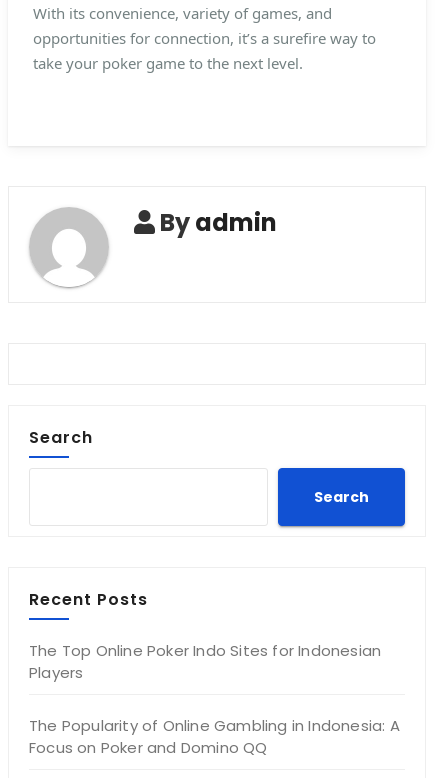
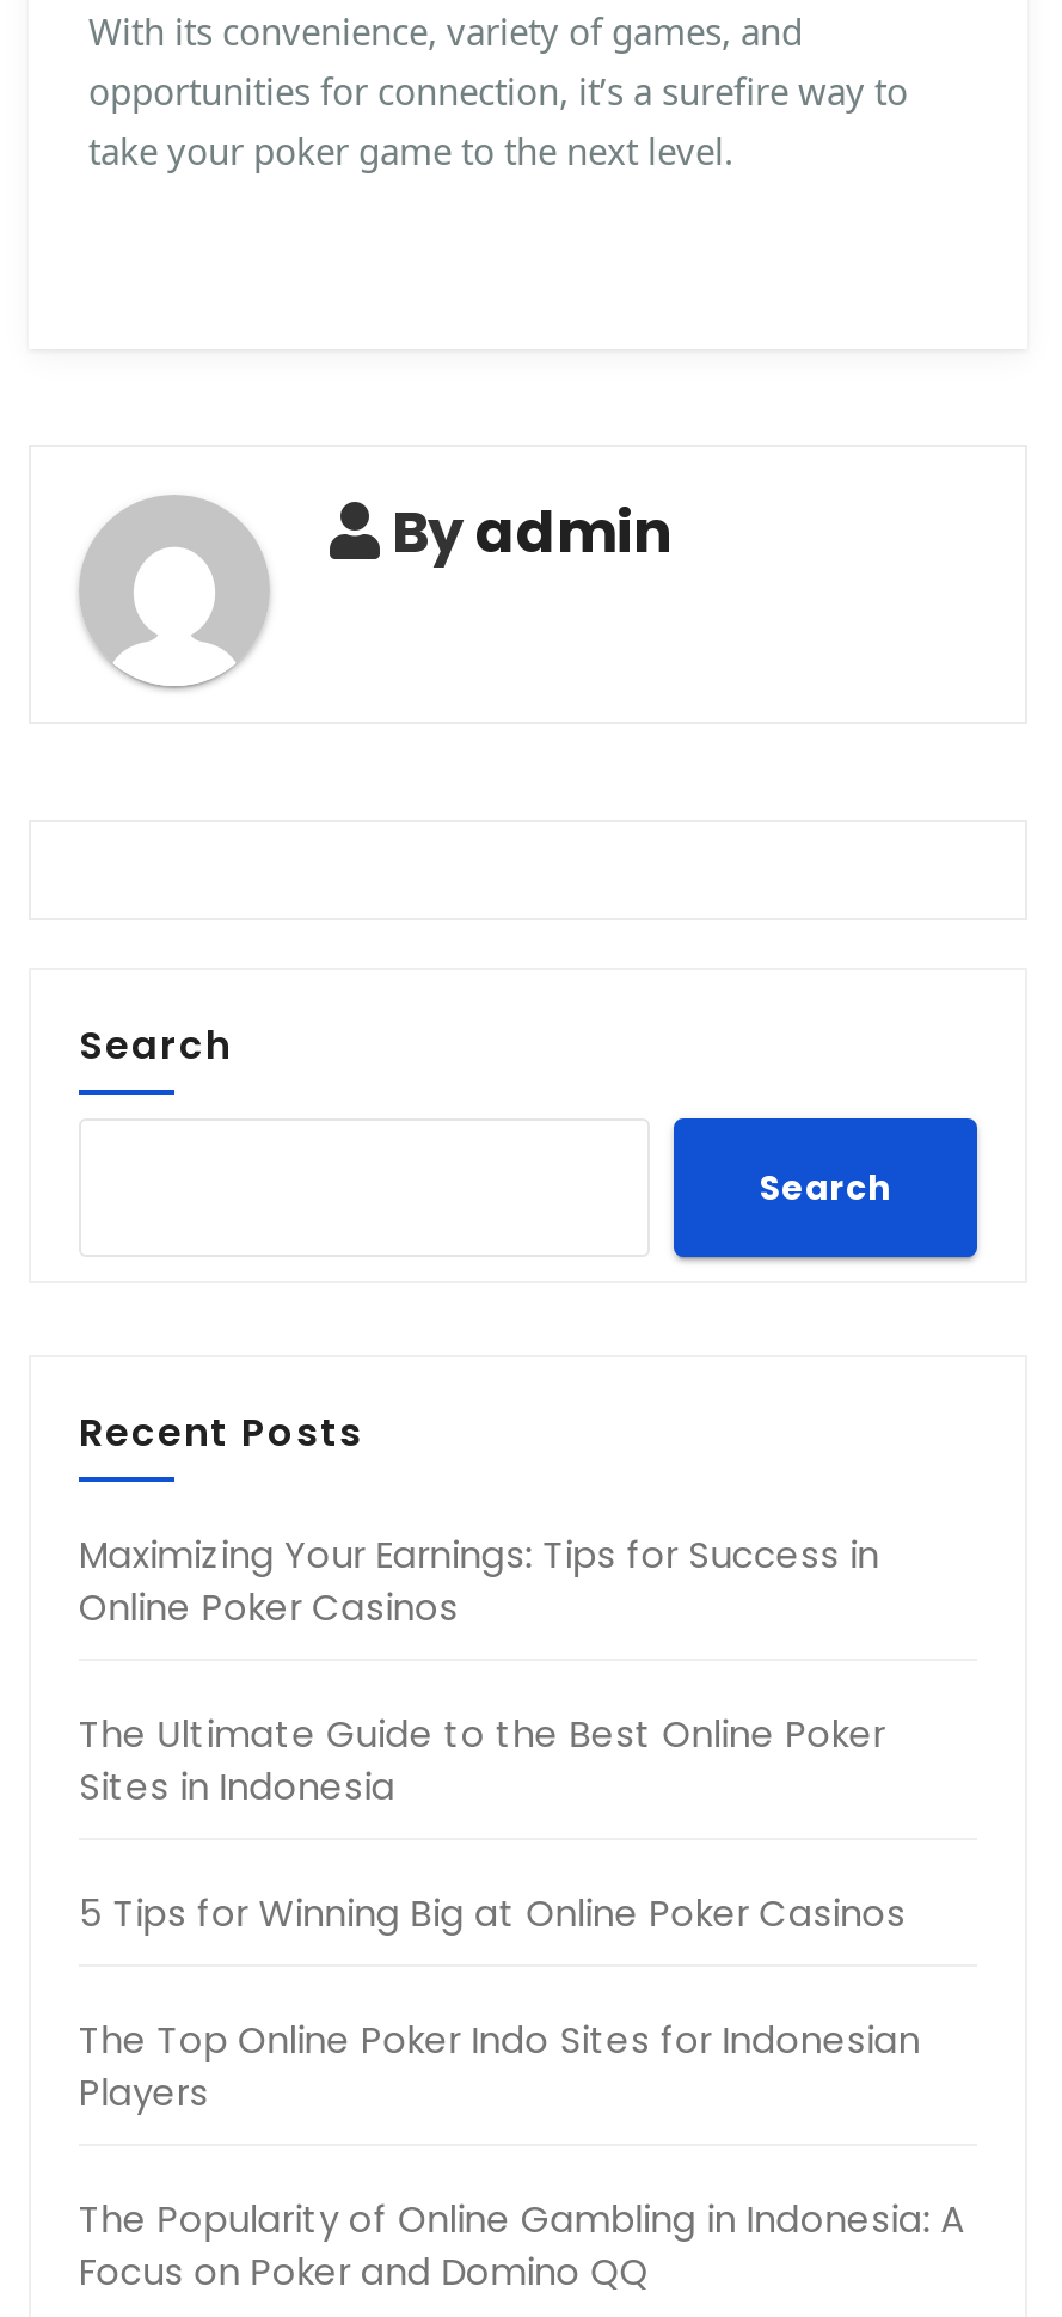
+ Maximizing Your Earnings: Tips for Success in
+ Online Poker Casinos
+ The Ultimate Guide to the Best Online Poker
+ Sites in Indonesia
+ 5 Tips for Winning Big at Online Poker Casinos
